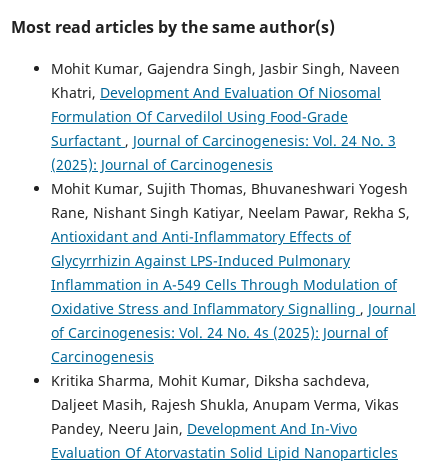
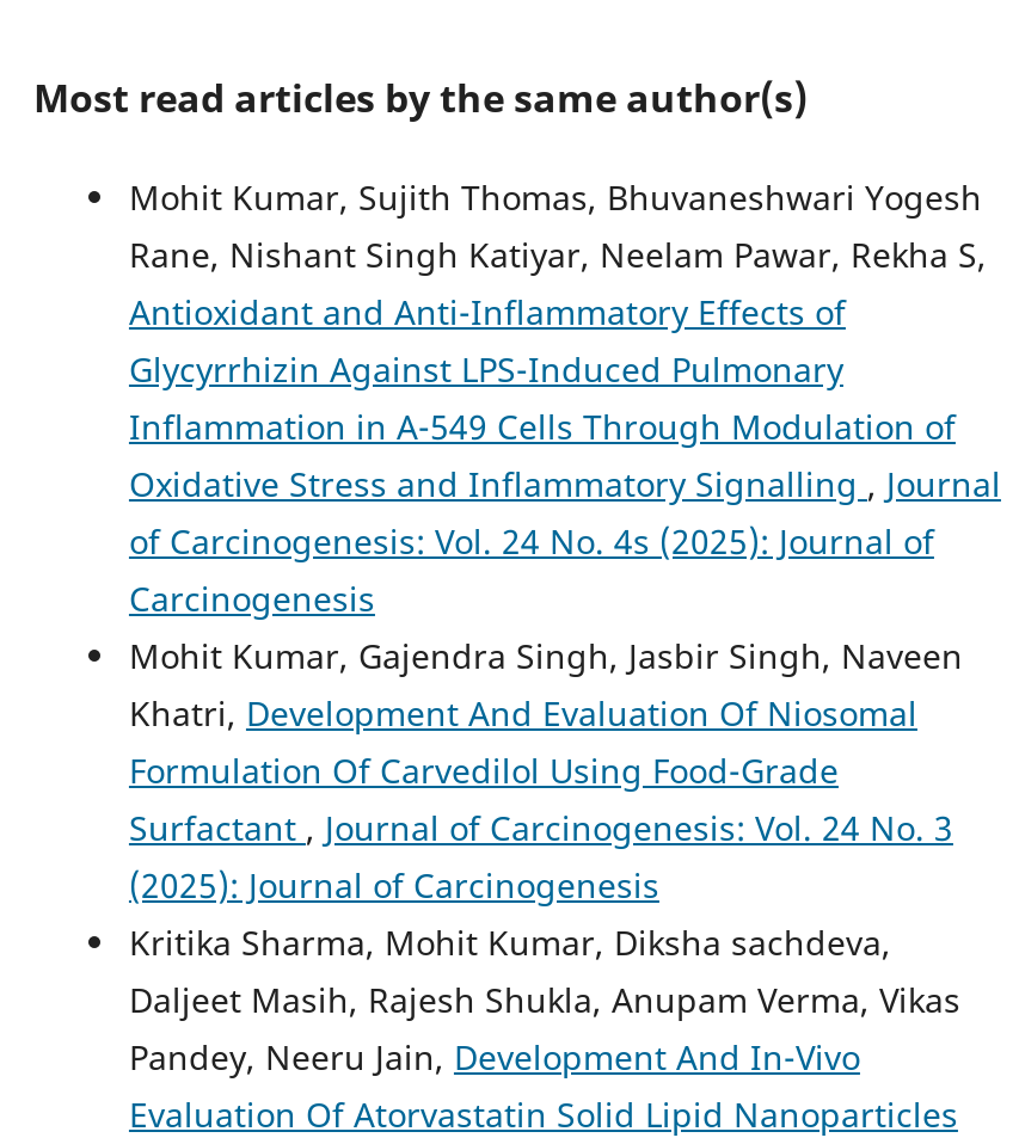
moved down: Mohit Kumar, Gajendra Singh, Jasbir Singh, Naveen | Khatri, Development And Evaluation Of Niosomal | Formulation Of Carvedilol Using Food-Grade | Surfactant, Journal of Carcinogenesis: Vol. 24 No. 3 | (2025): Journal of Carcinogenesis

moved up: Mohit Kumar, Sujith Thomas, Bhuvaneshwari Yogesh | Rane, Nishant Singh Katiyar, Neelam Pawar, Rekha S, | Antioxidant and Anti-Inflammatory Effects of | Glycyrrhizin Against LPS-Induced Pulmonary | Inflammation in A-549 Cells Through Modulation of | Oxidative Stress and Inflammatory Signalling, Journal | of Carcinogenesis: Vol. 24 No. 4s (2025): Journal of | Carcinogenesis
